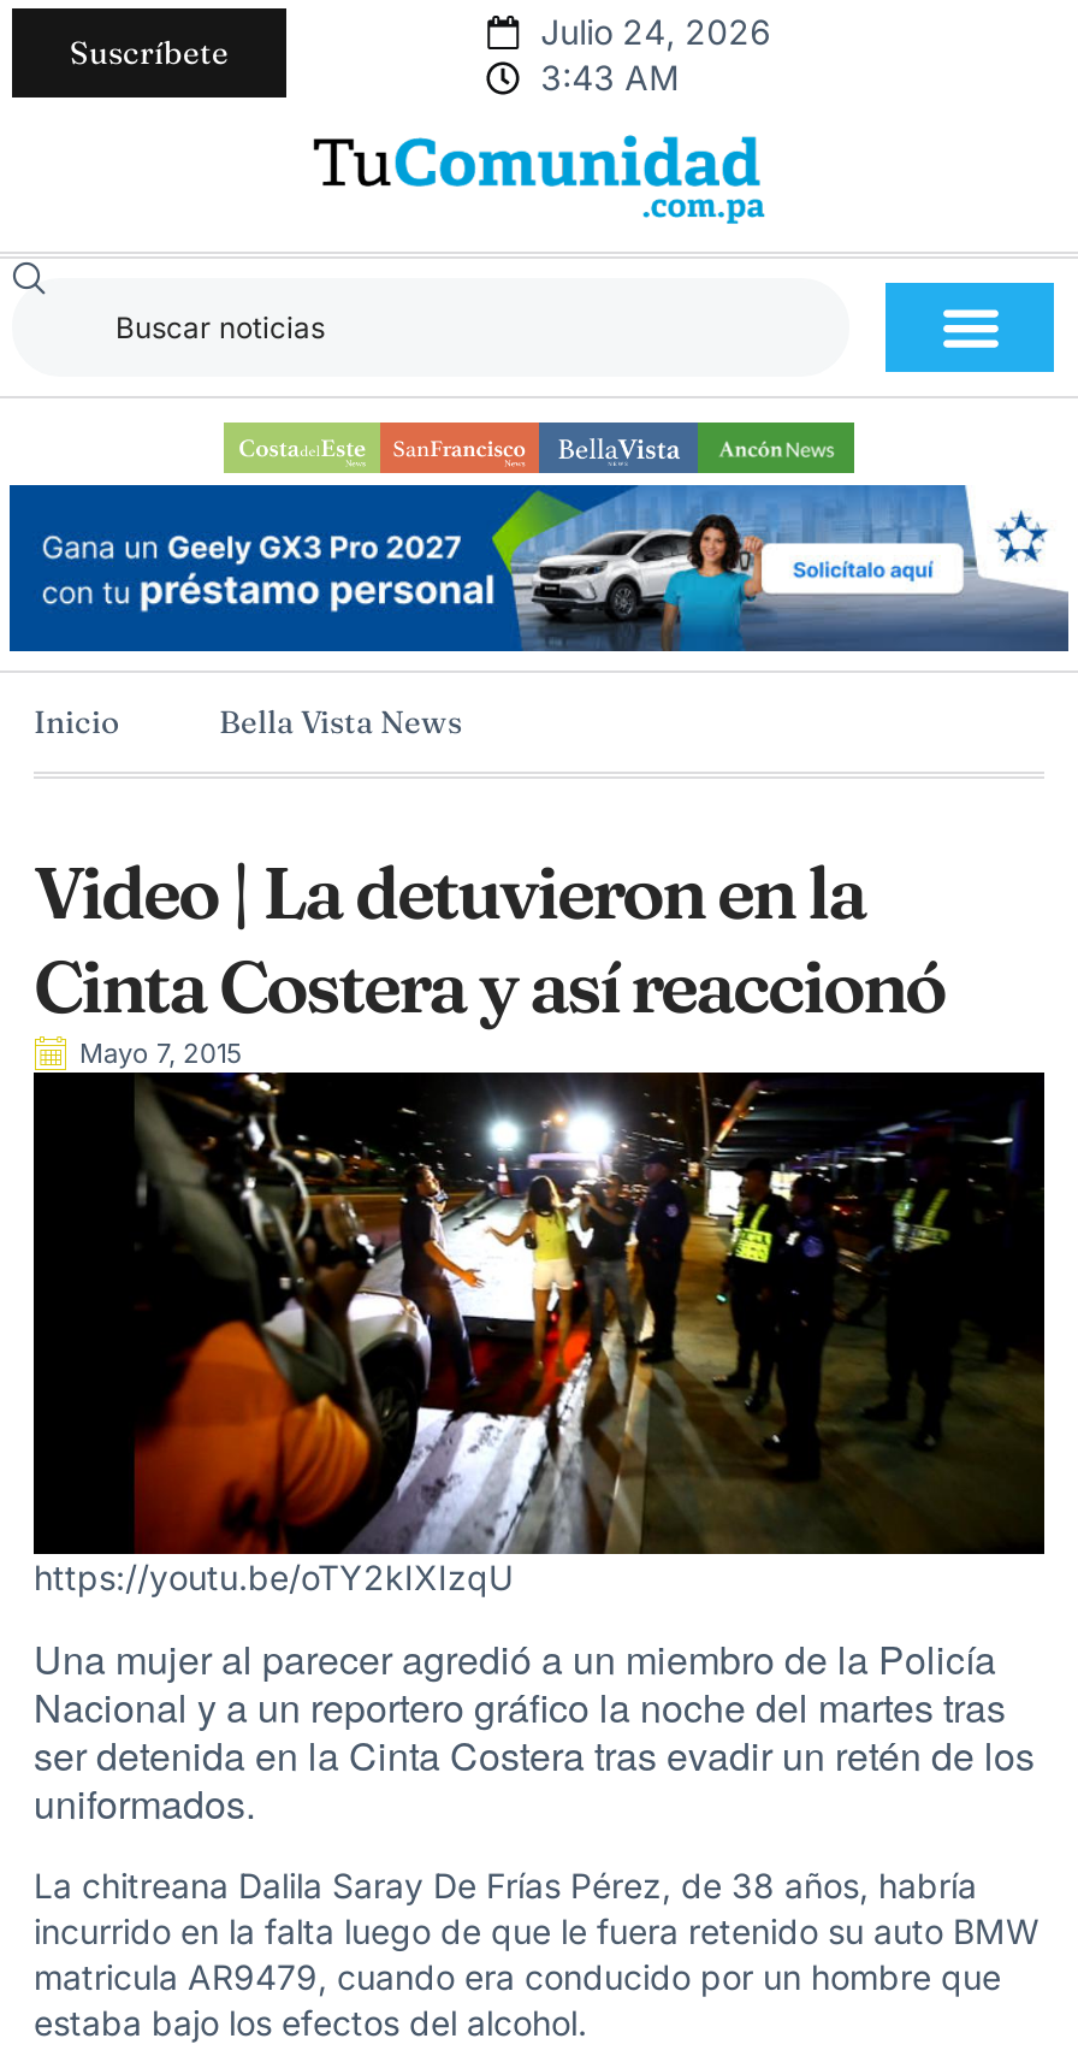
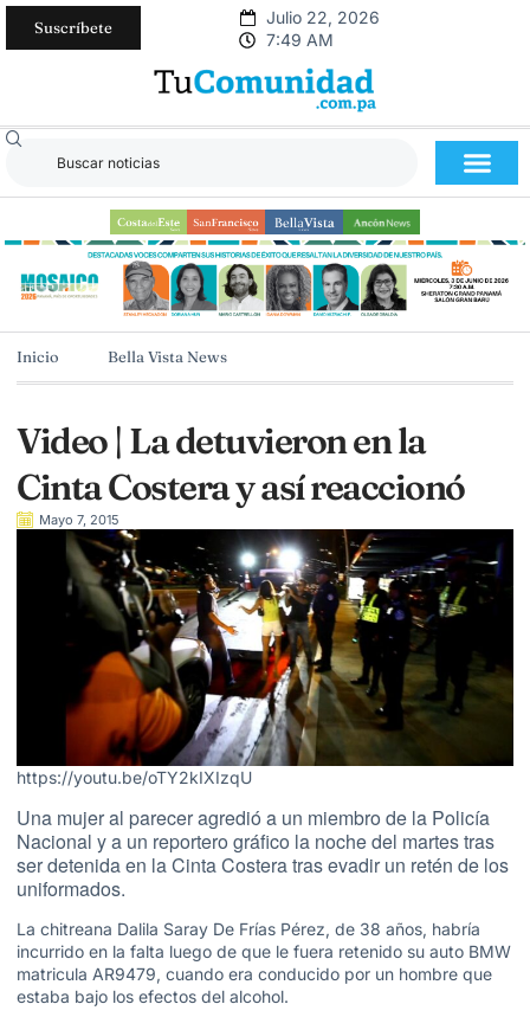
- Julio 24, 2026
+ Julio 22, 2026

- 3:43 AM
+ 7:49 AM

- [image]
+ [image]
